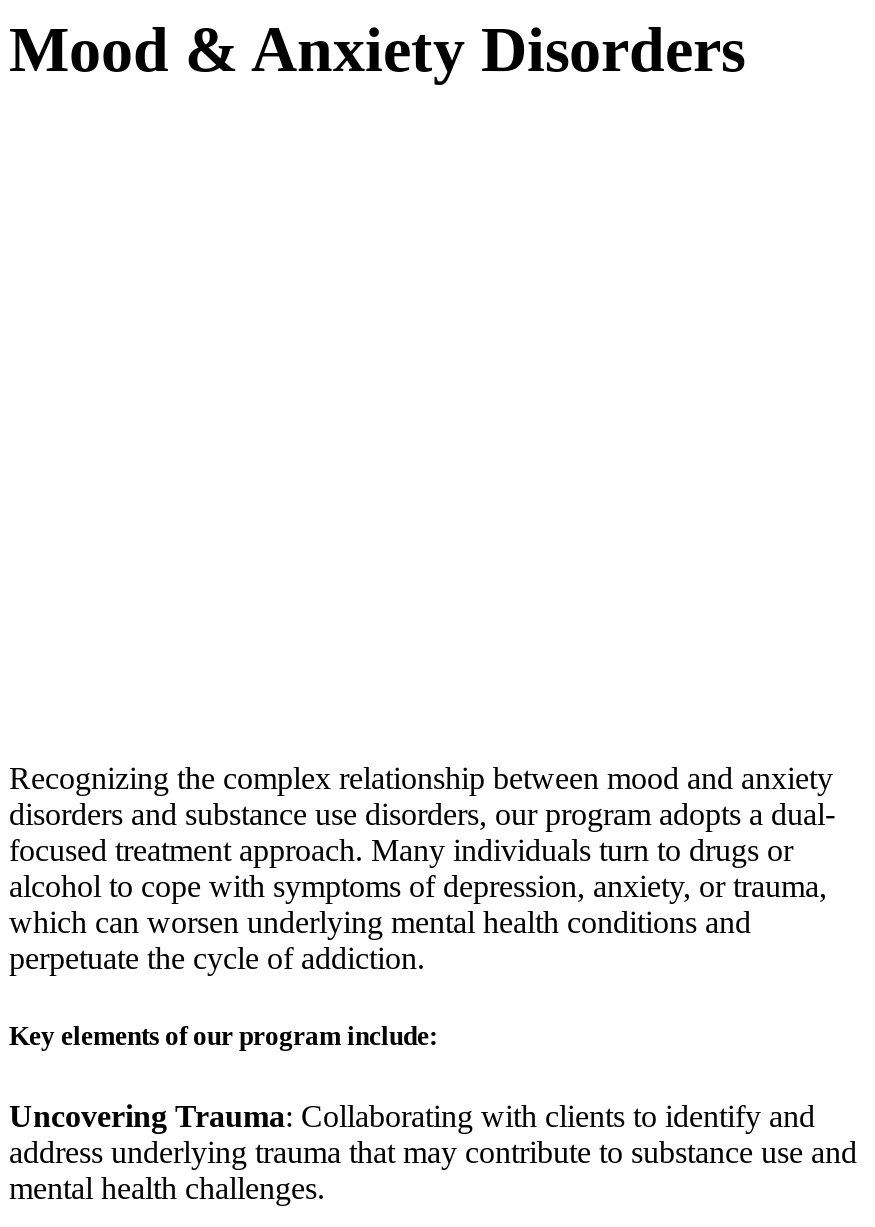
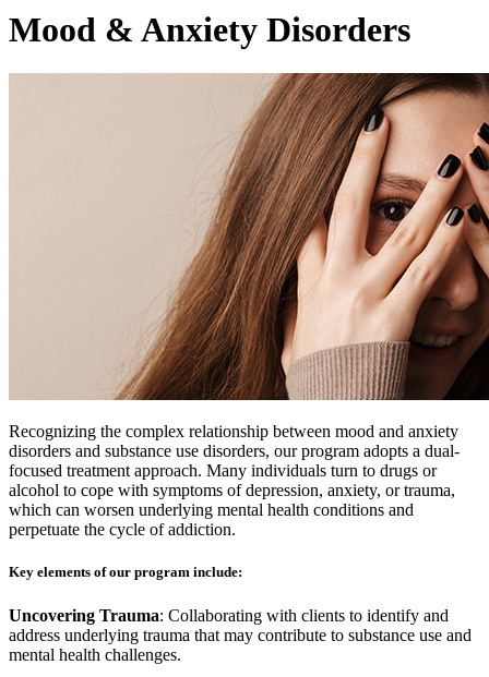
+ [image]
